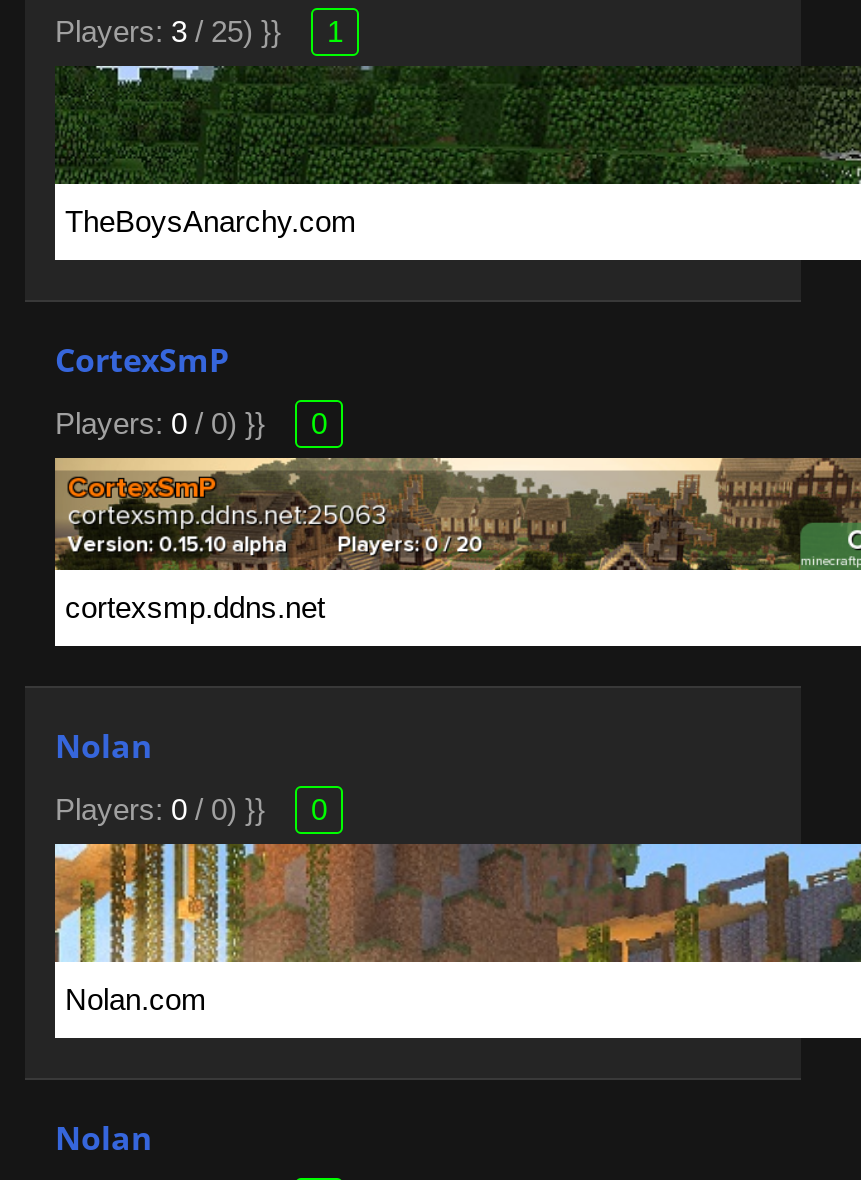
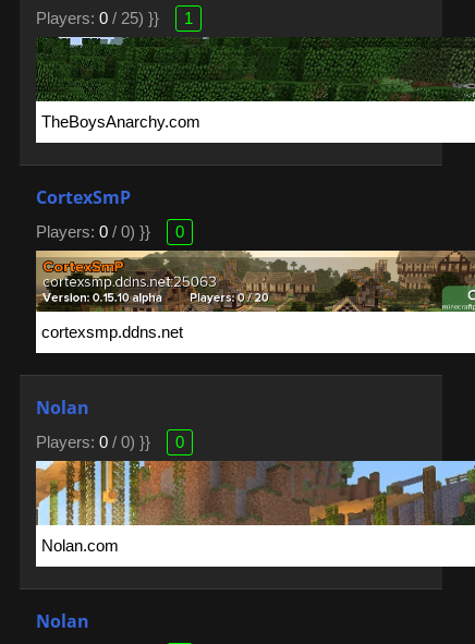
- Players: 3 / 25) }} 1
+ Players: 0 / 25) }} 1
